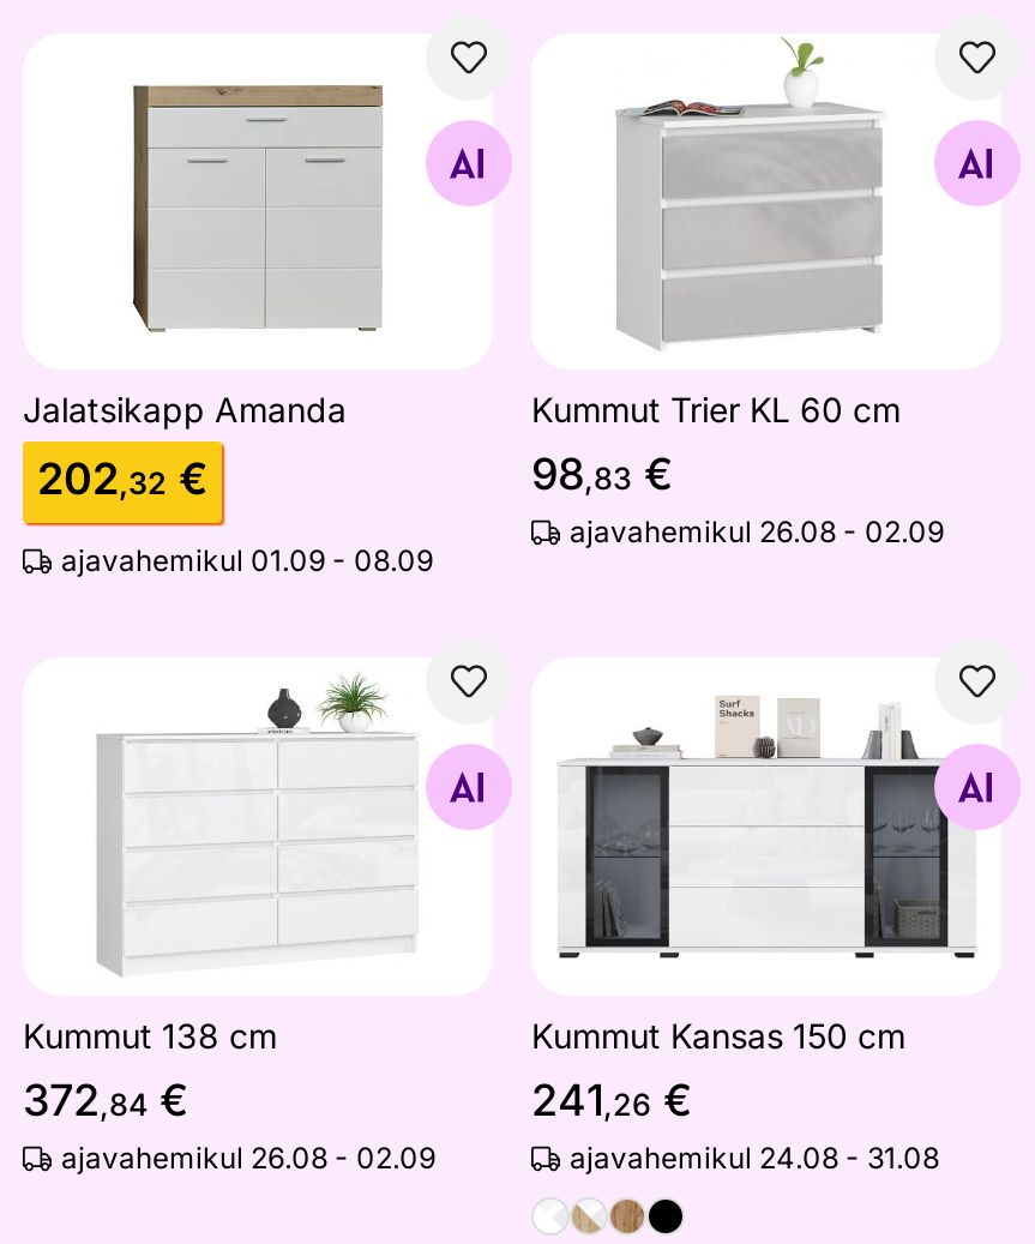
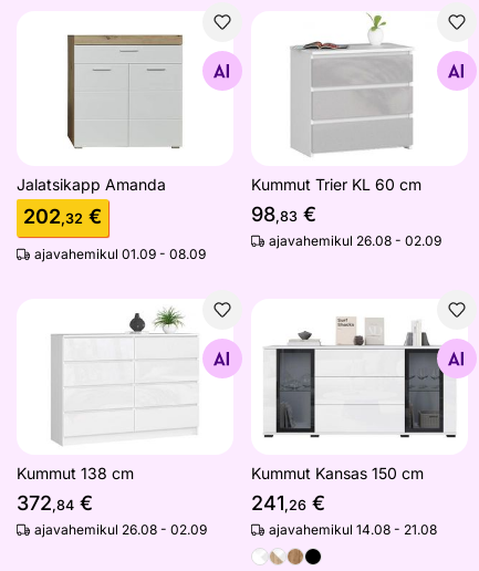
- ajavahemikul 24.08 - 31.08
+ ajavahemikul 14.08 - 21.08
